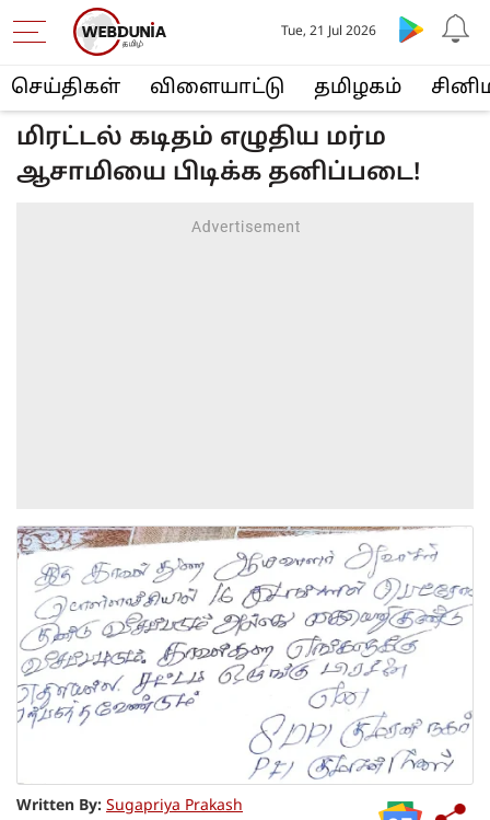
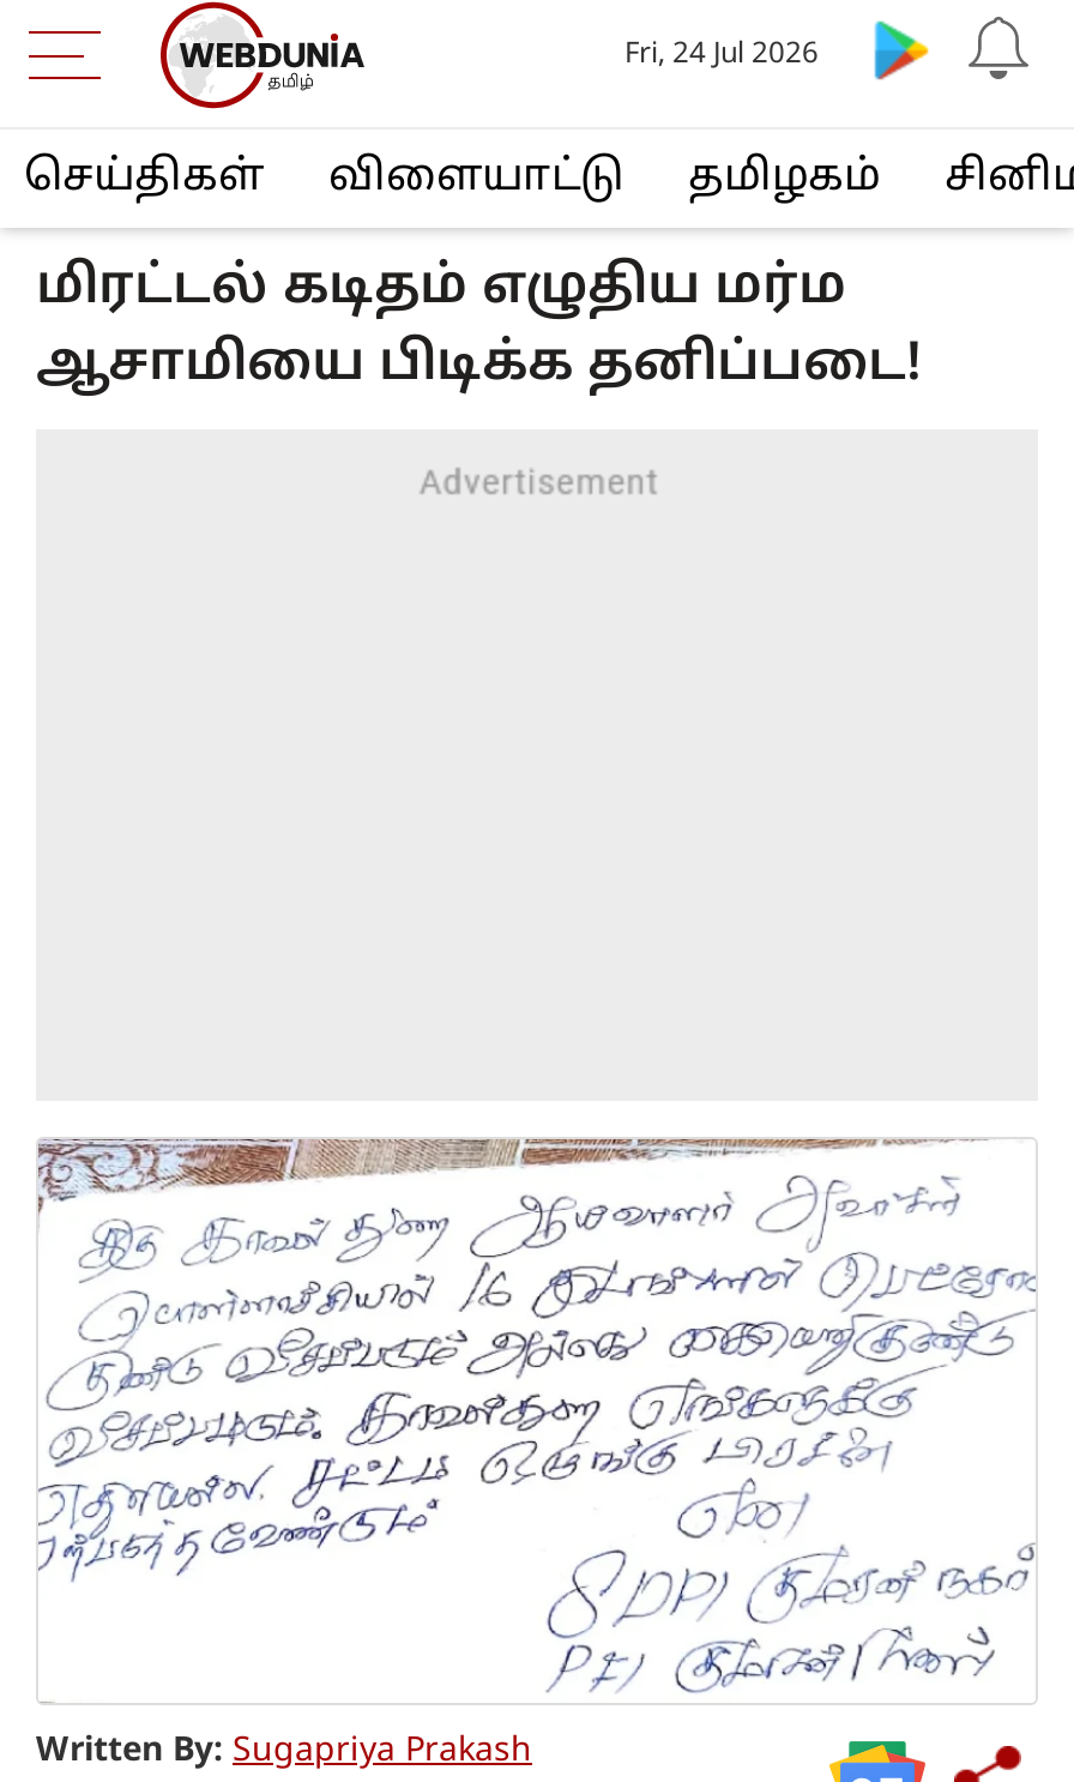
- Tue, 21 Jul 2026
+ Fri, 24 Jul 2026
